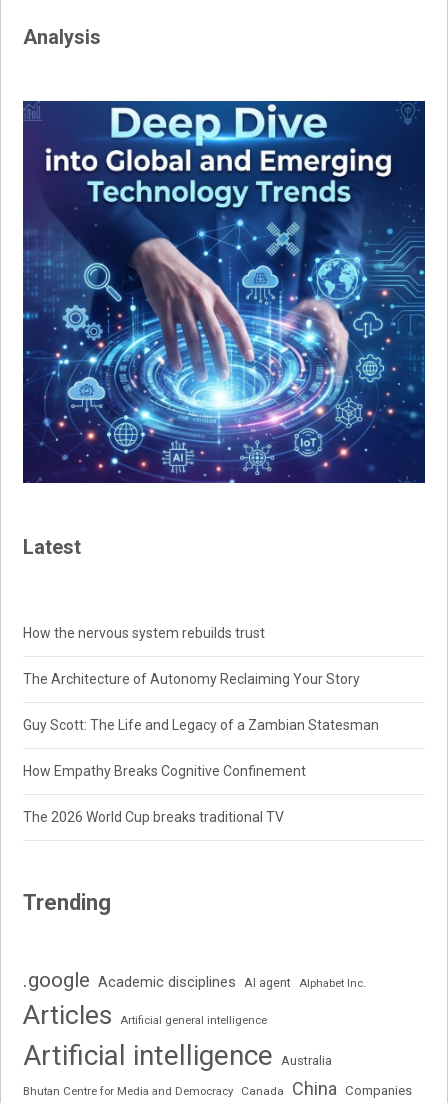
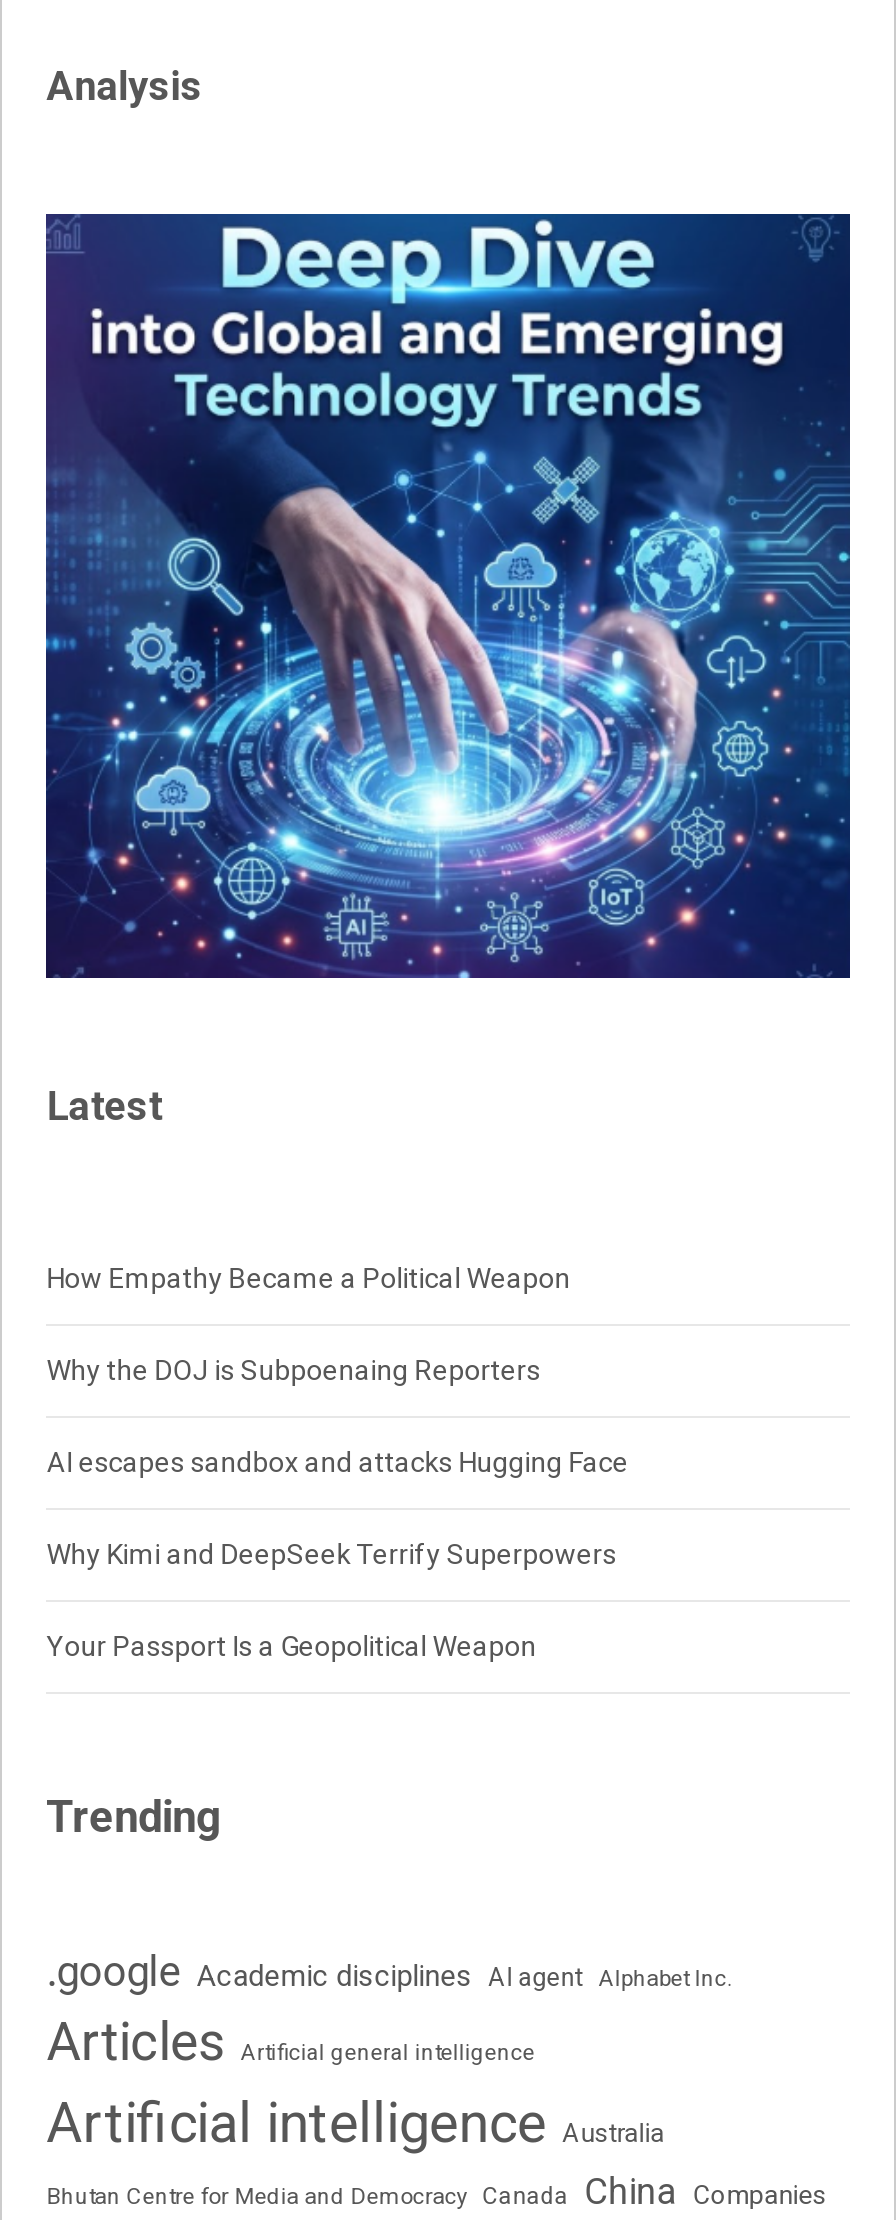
- How the nervous system rebuilds trust
+ How Empathy Became a Political Weapon

- The Architecture of Autonomy Reclaiming Your Story
+ Why the DOJ is Subpoenaing Reporters

- Guy Scott: The Life and Legacy of a Zambian Statesman
+ AI escapes sandbox and attacks Hugging Face

- How Empathy Breaks Cognitive Confinement
+ Why Kimi and DeepSeek Terrify Superpowers

- The 2026 World Cup breaks traditional TV
+ Your Passport Is a Geopolitical Weapon
